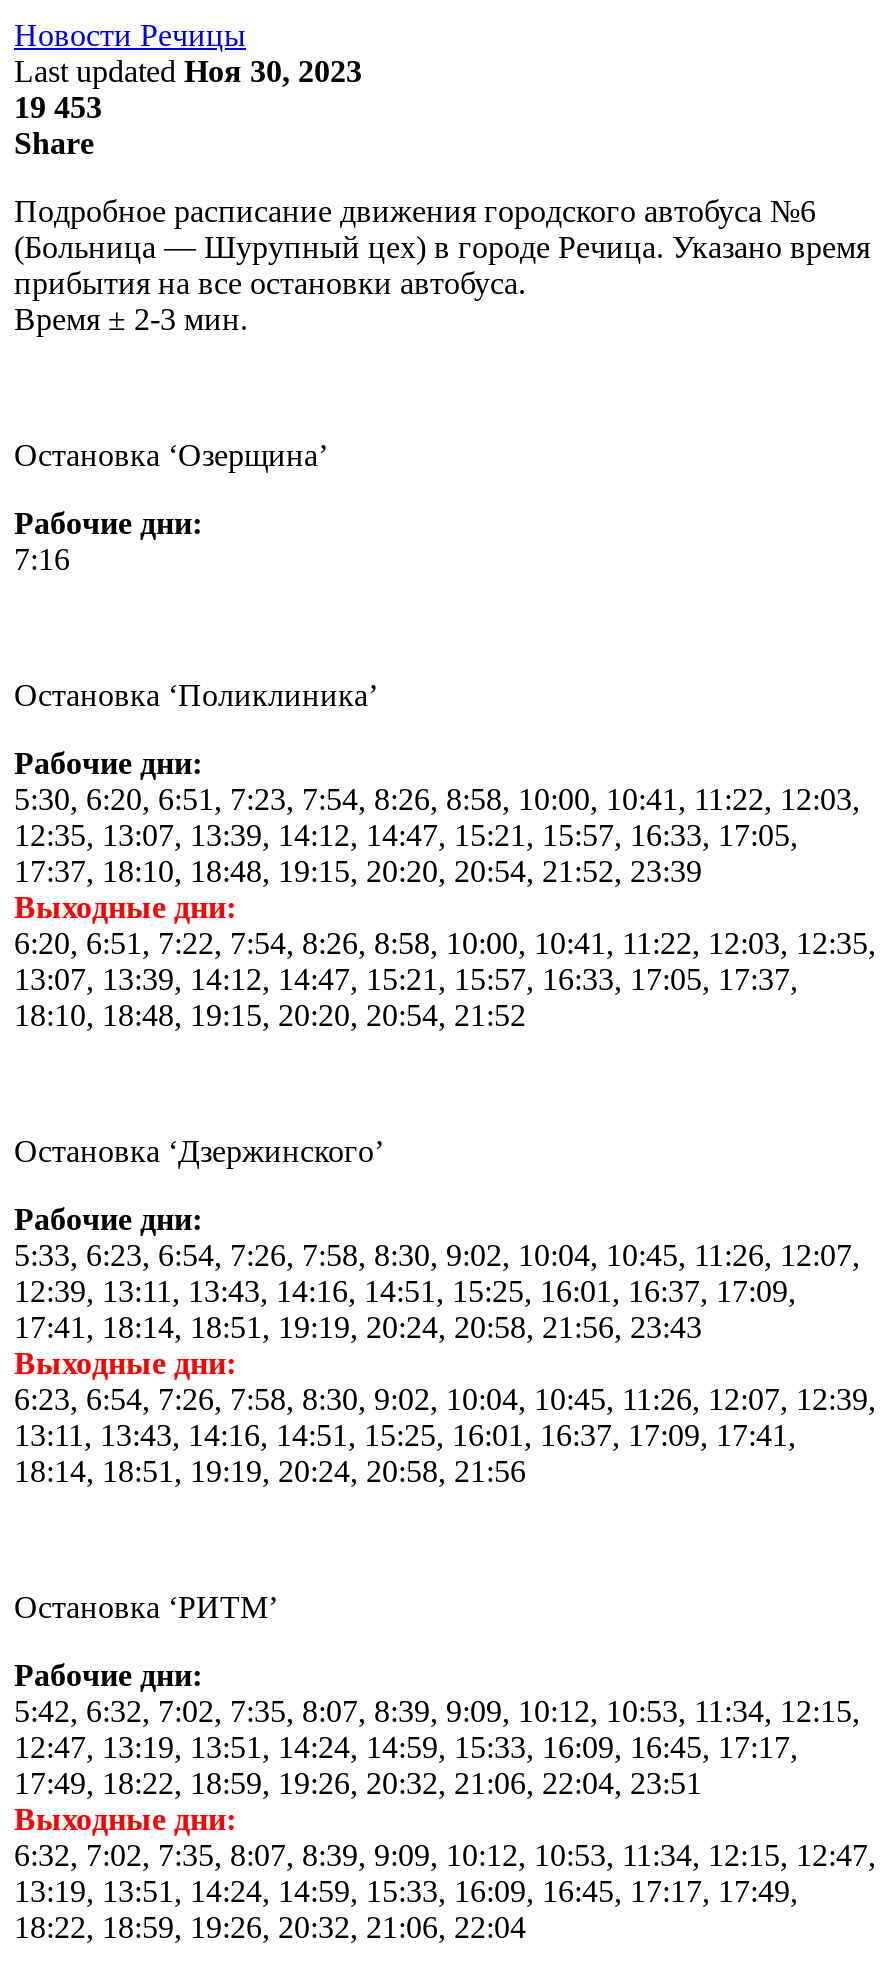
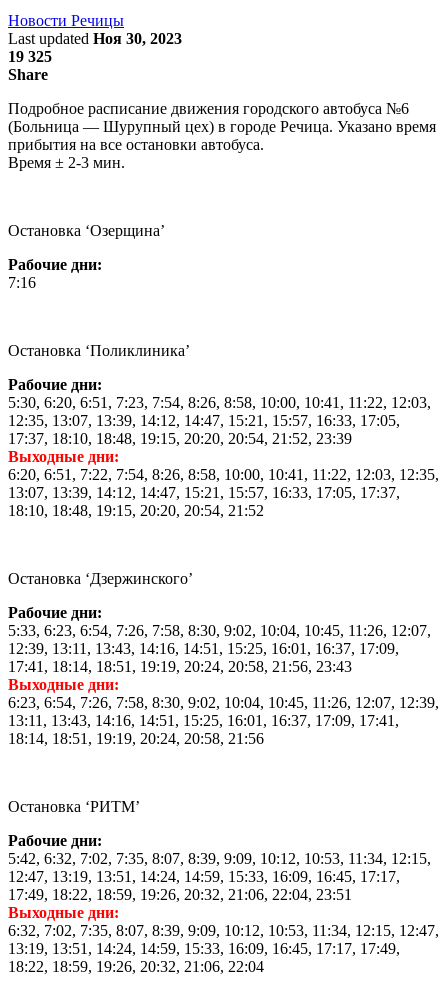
- 19 453
+ 19 325
